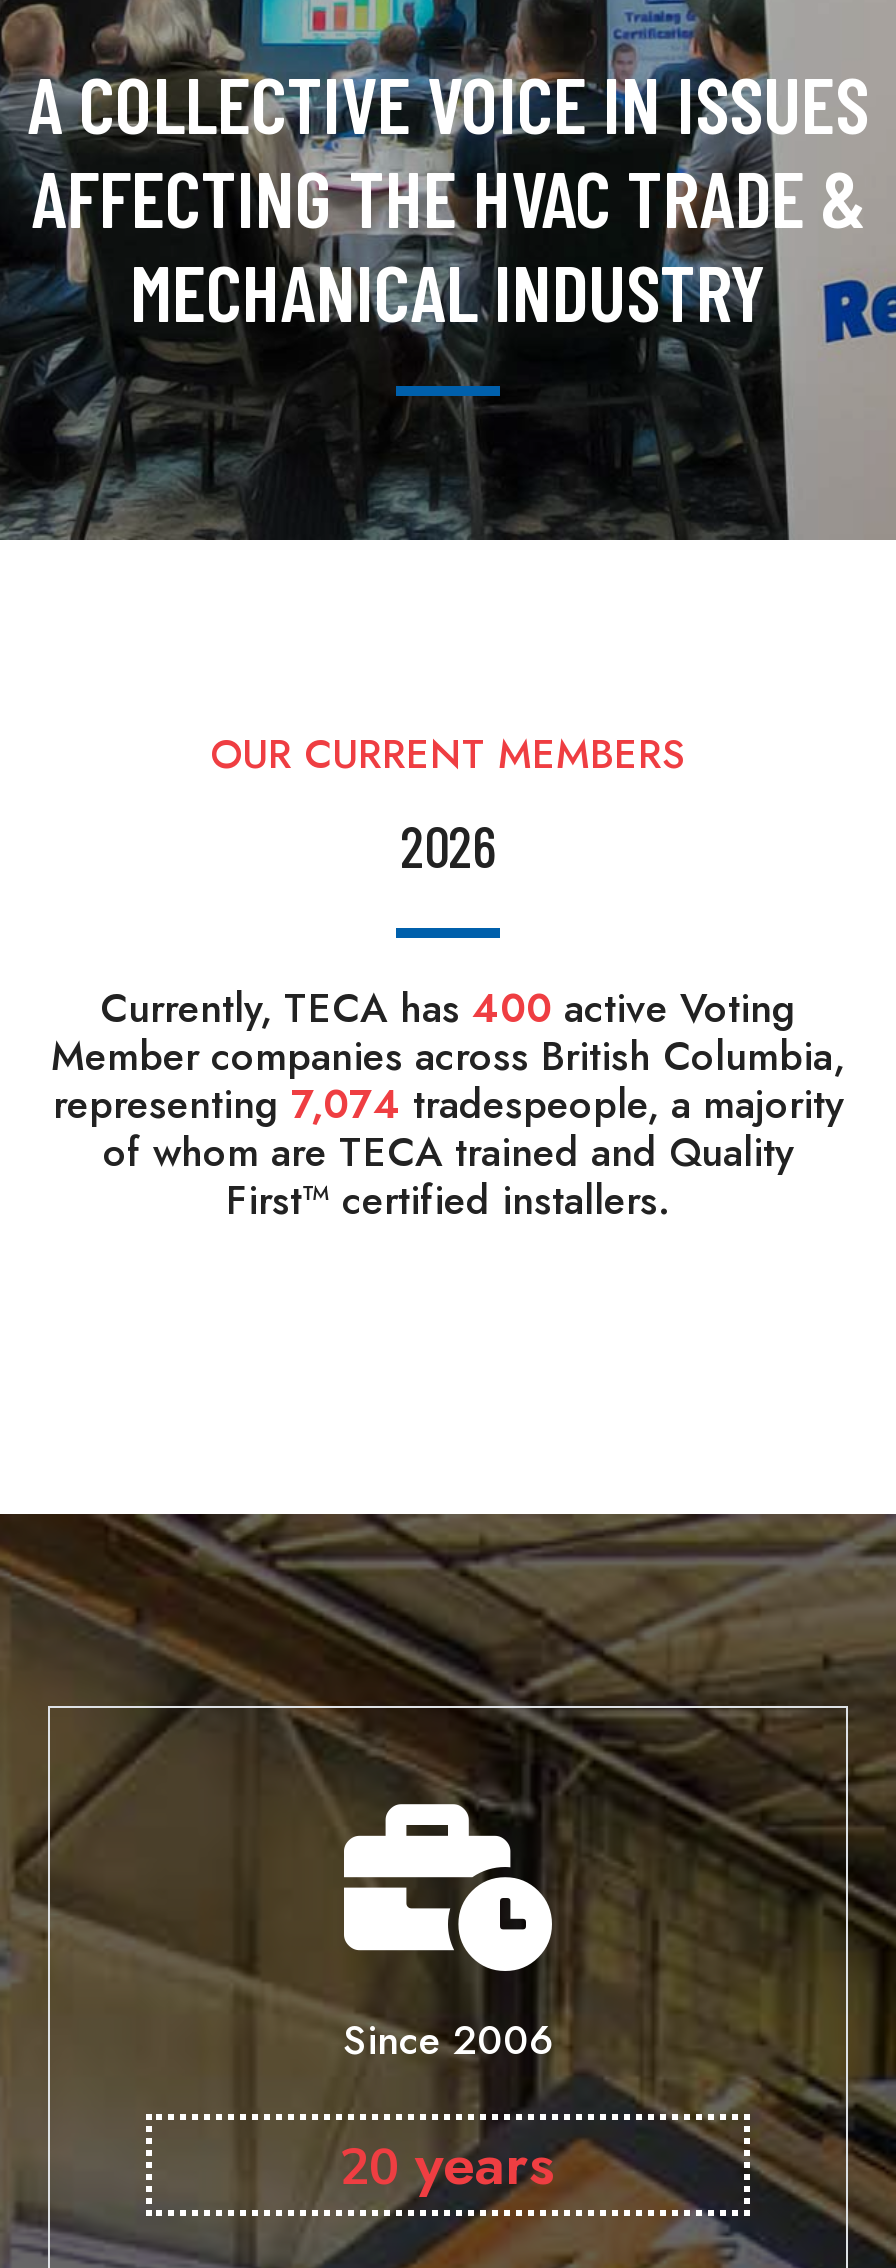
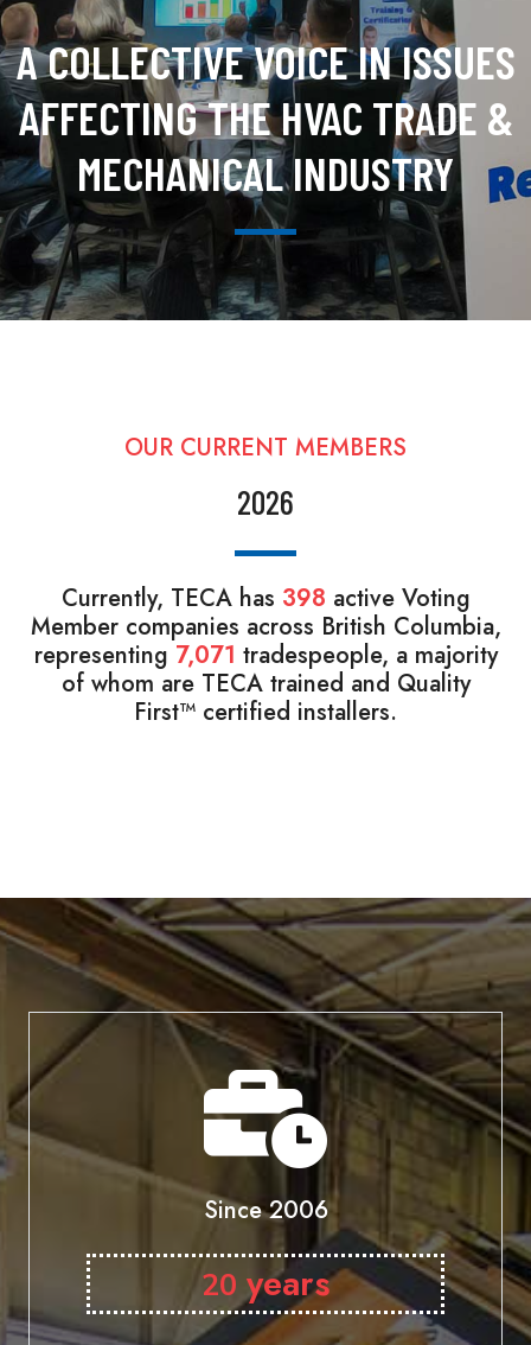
- Currently, TECA has 400 active Voting
+ Currently, TECA has 398 active Voting

- representing 7,074 tradespeople, a majority
+ representing 7,071 tradespeople, a majority
